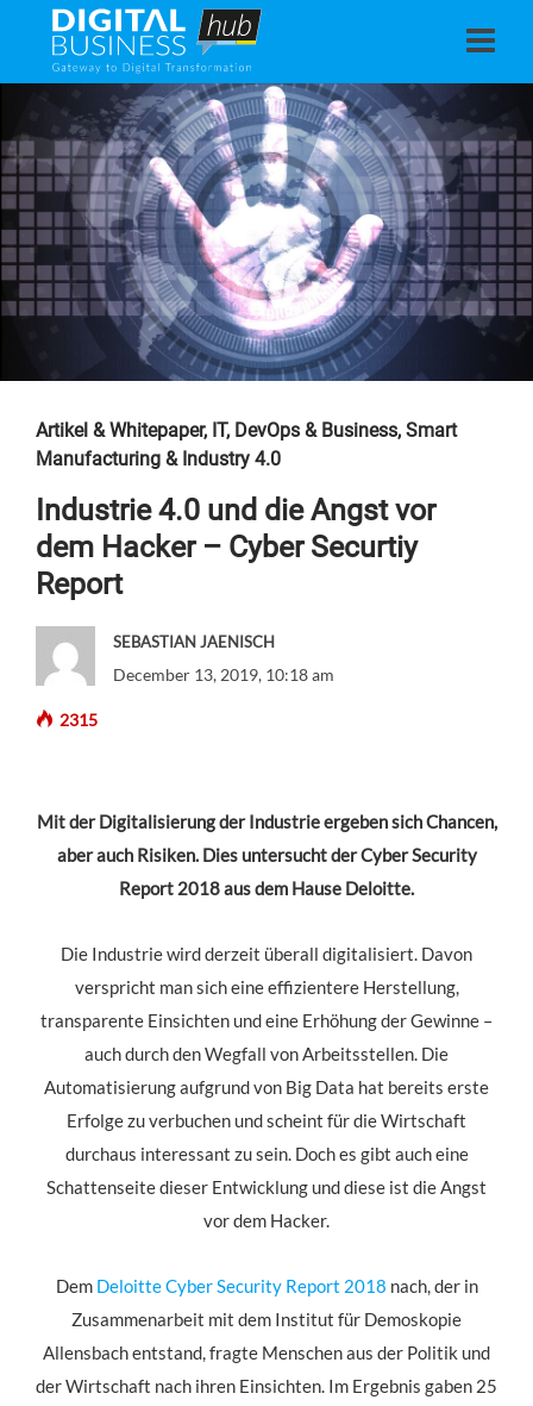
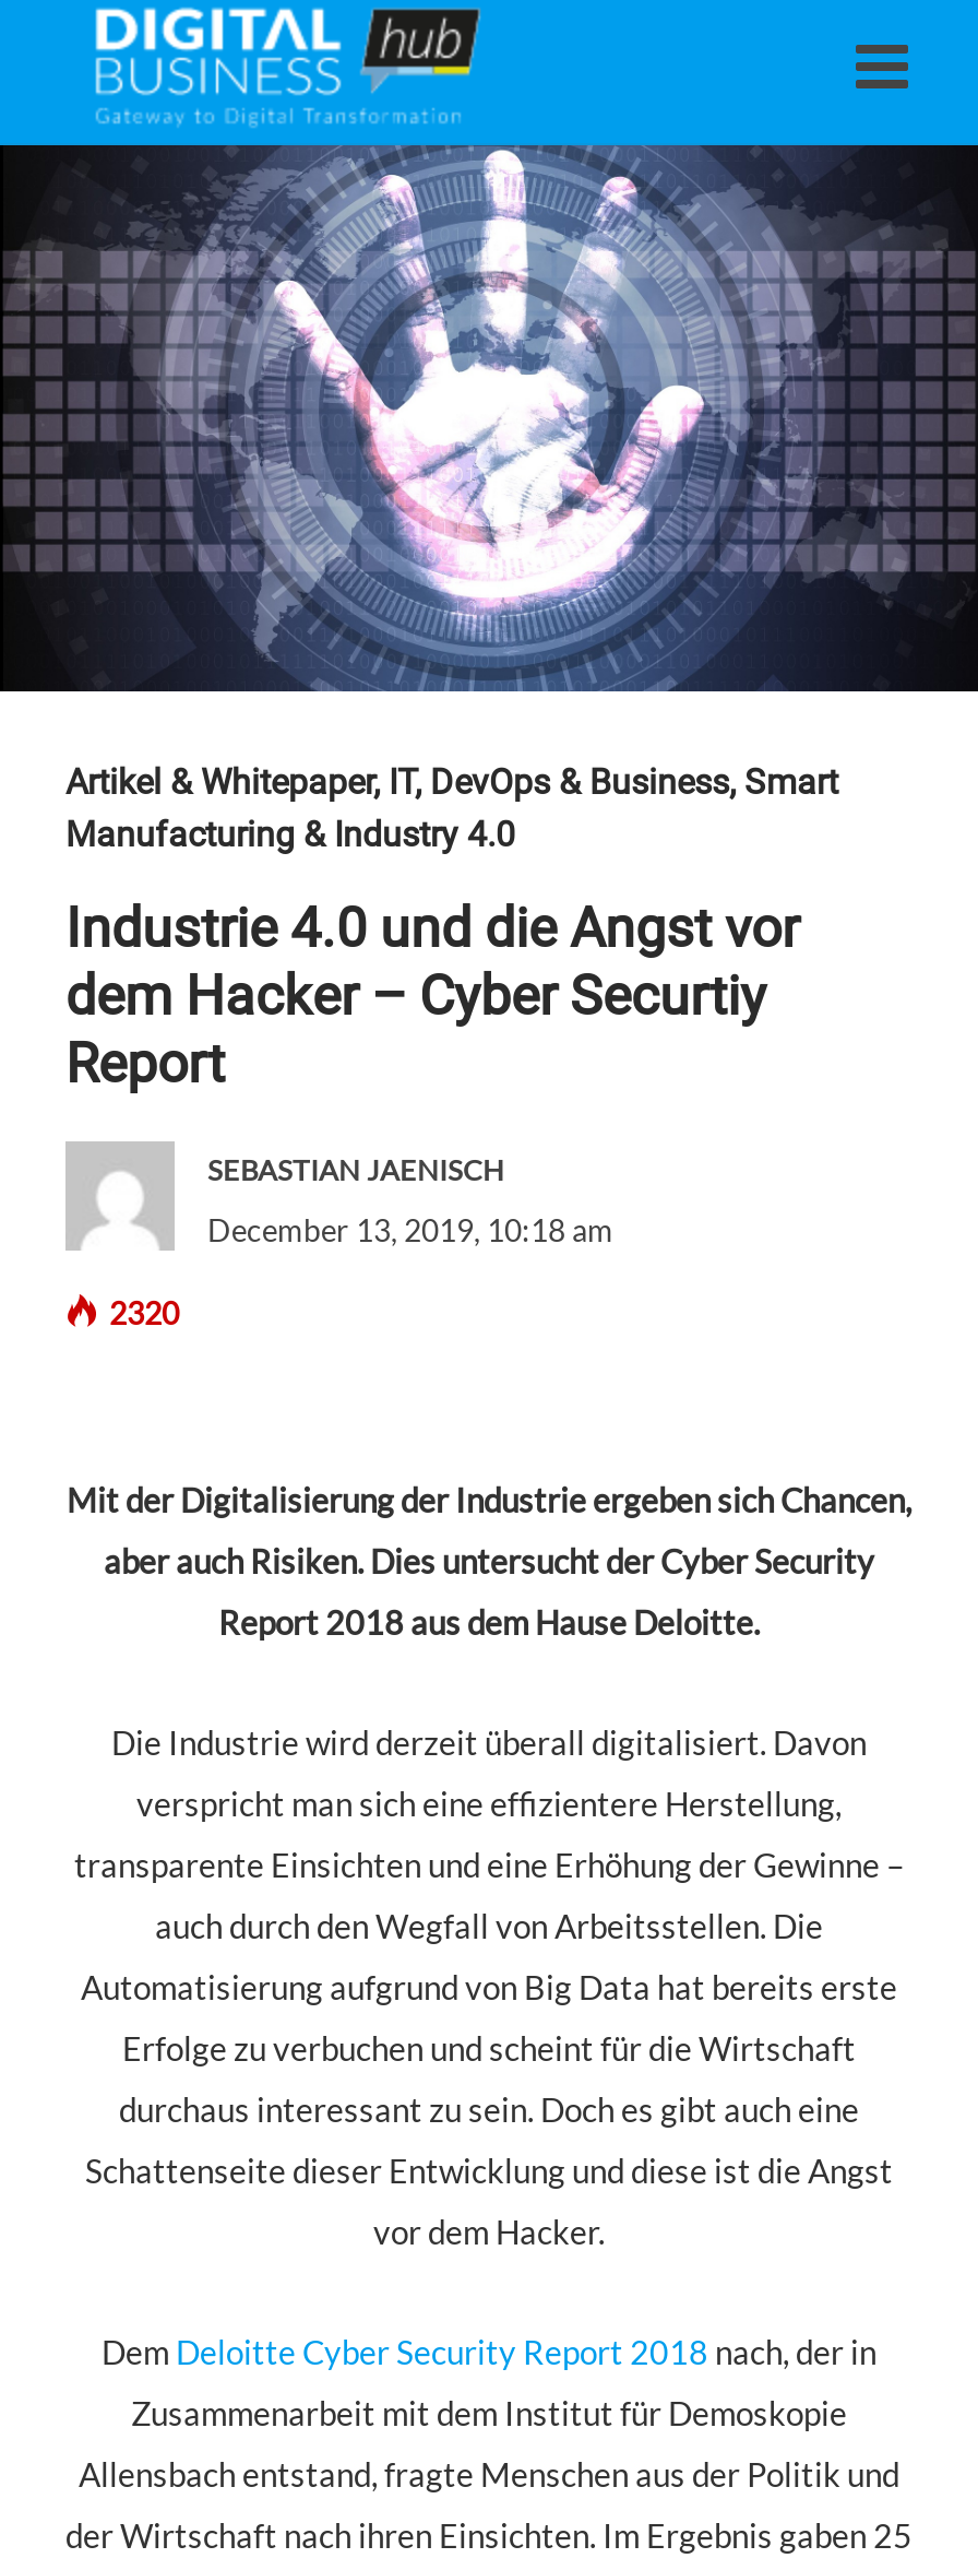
- 2315
+ 2320
